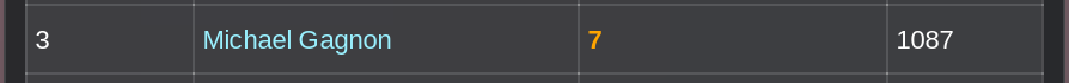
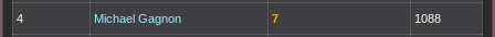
- 3
+ 4

- 1087
+ 1088
